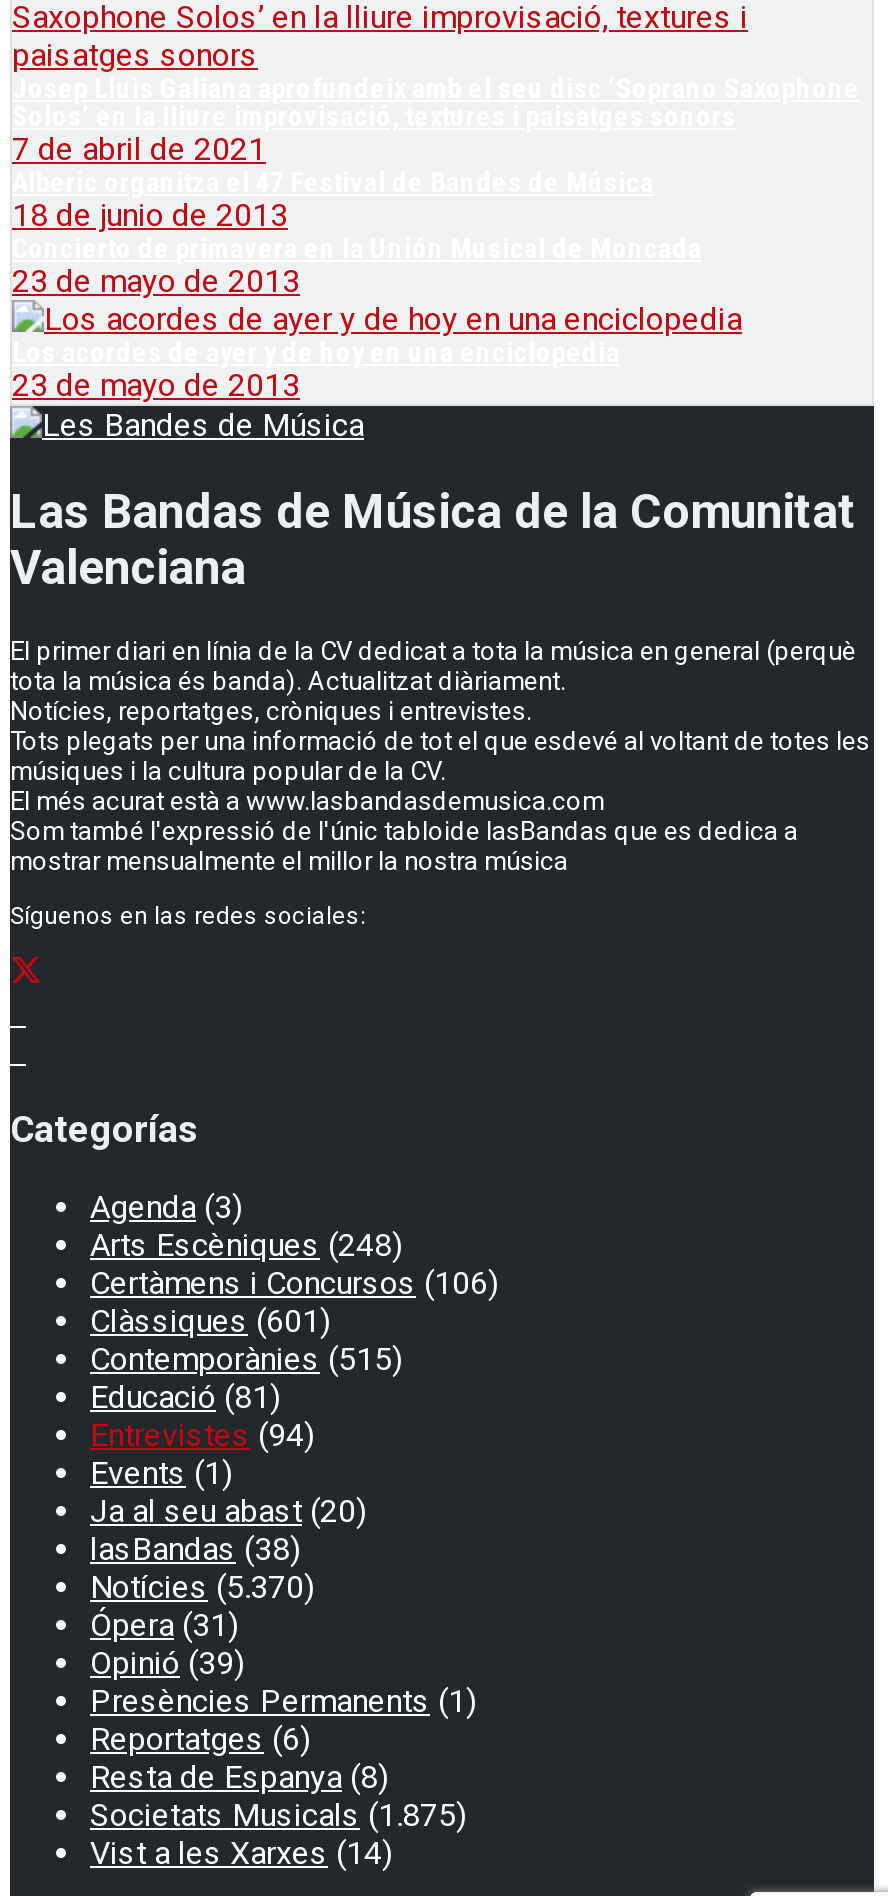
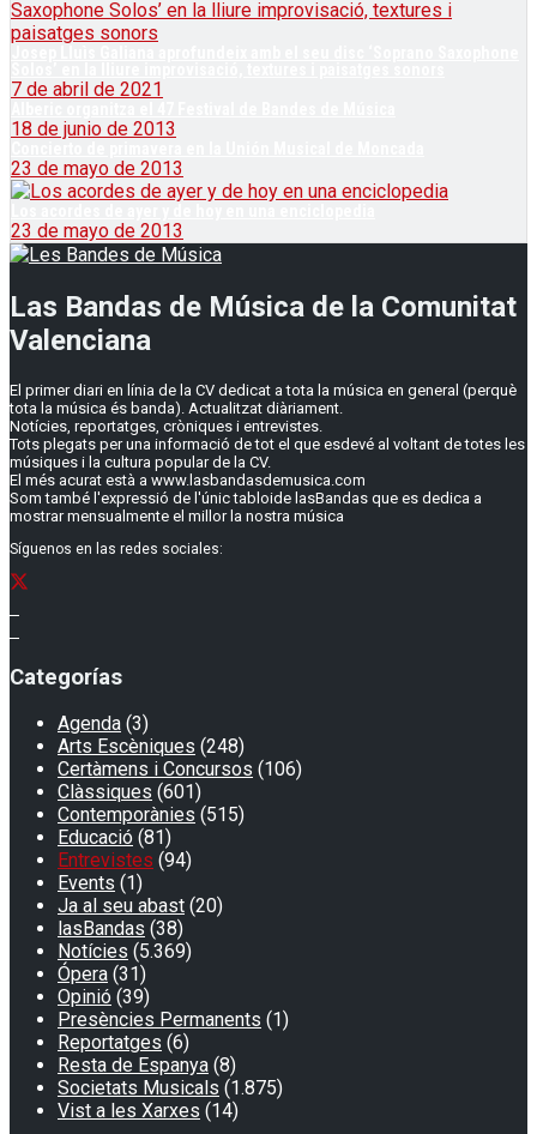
- Notícies (5.370)
+ Notícies (5.369)
